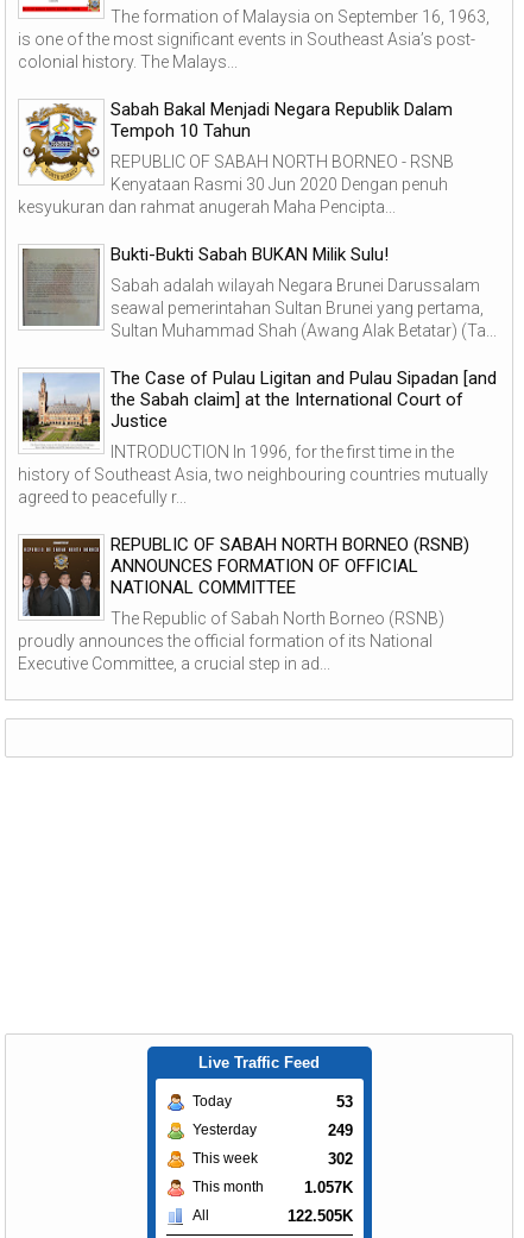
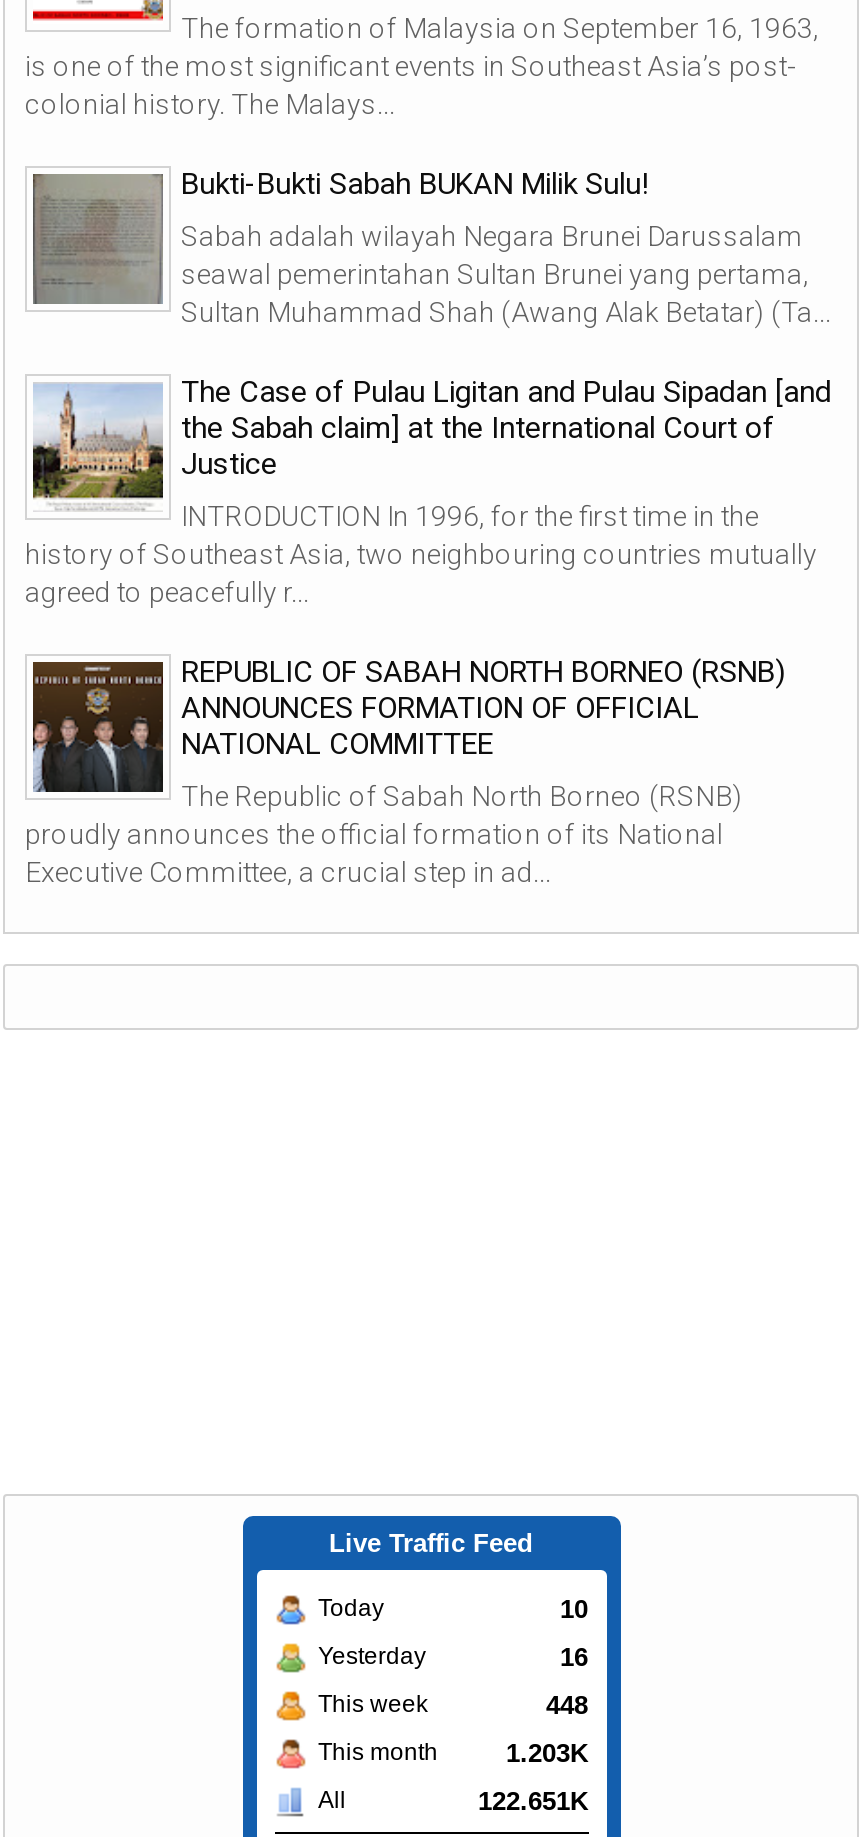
- [image]
- Sabah Bakal Menjadi Negara Republik Dalam
- Tempoh 10 Tahun
- REPUBLIC OF SABAH NORTH BORNEO - RSNB
- Kenyataan Rasmi 30 Jun 2020 Dengan penuh
- kesyukuran dan rahmat anugerah Maha Pencipta...

- 53
+ 10

- 249
+ 16

- 302
+ 448

- 1.057K
+ 1.203K

- 122.505K
+ 122.651K
